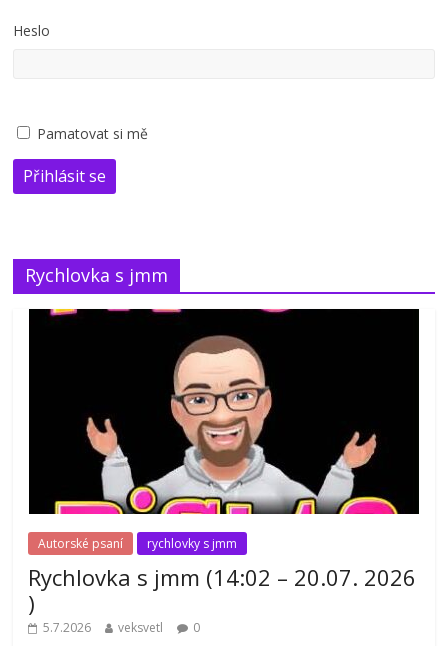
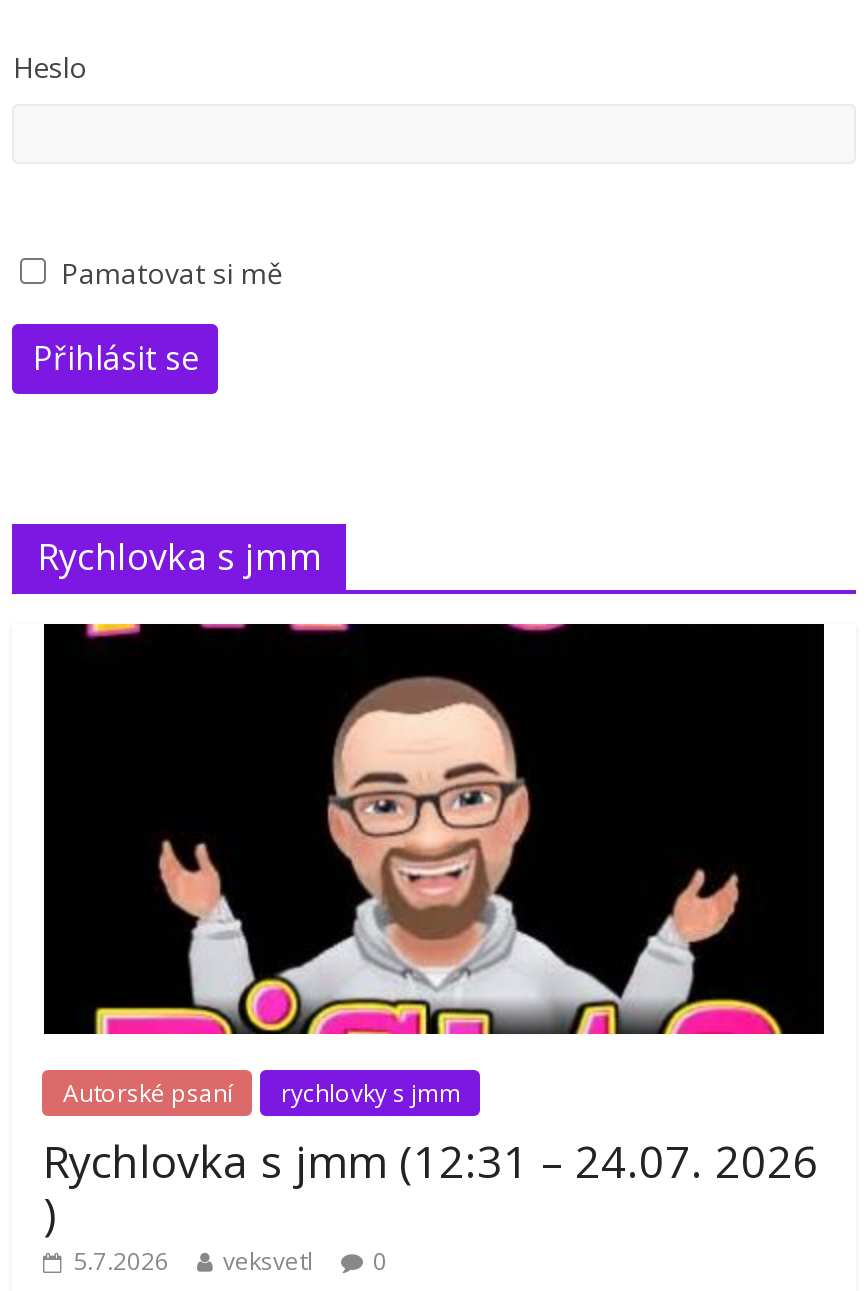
- Rychlovka s jmm (14:02 – 20.07. 2026
+ Rychlovka s jmm (12:31 – 24.07. 2026
